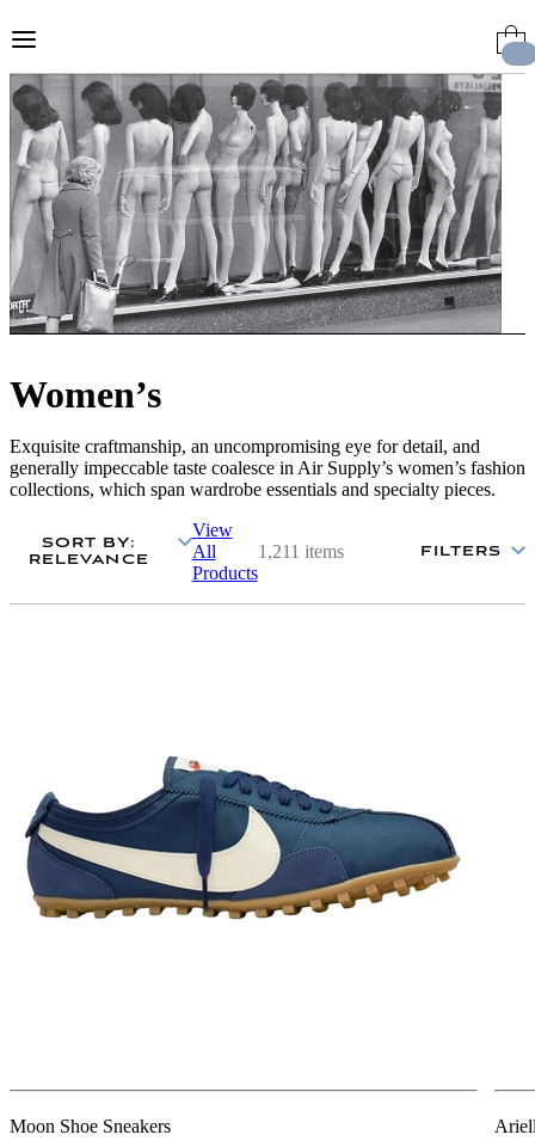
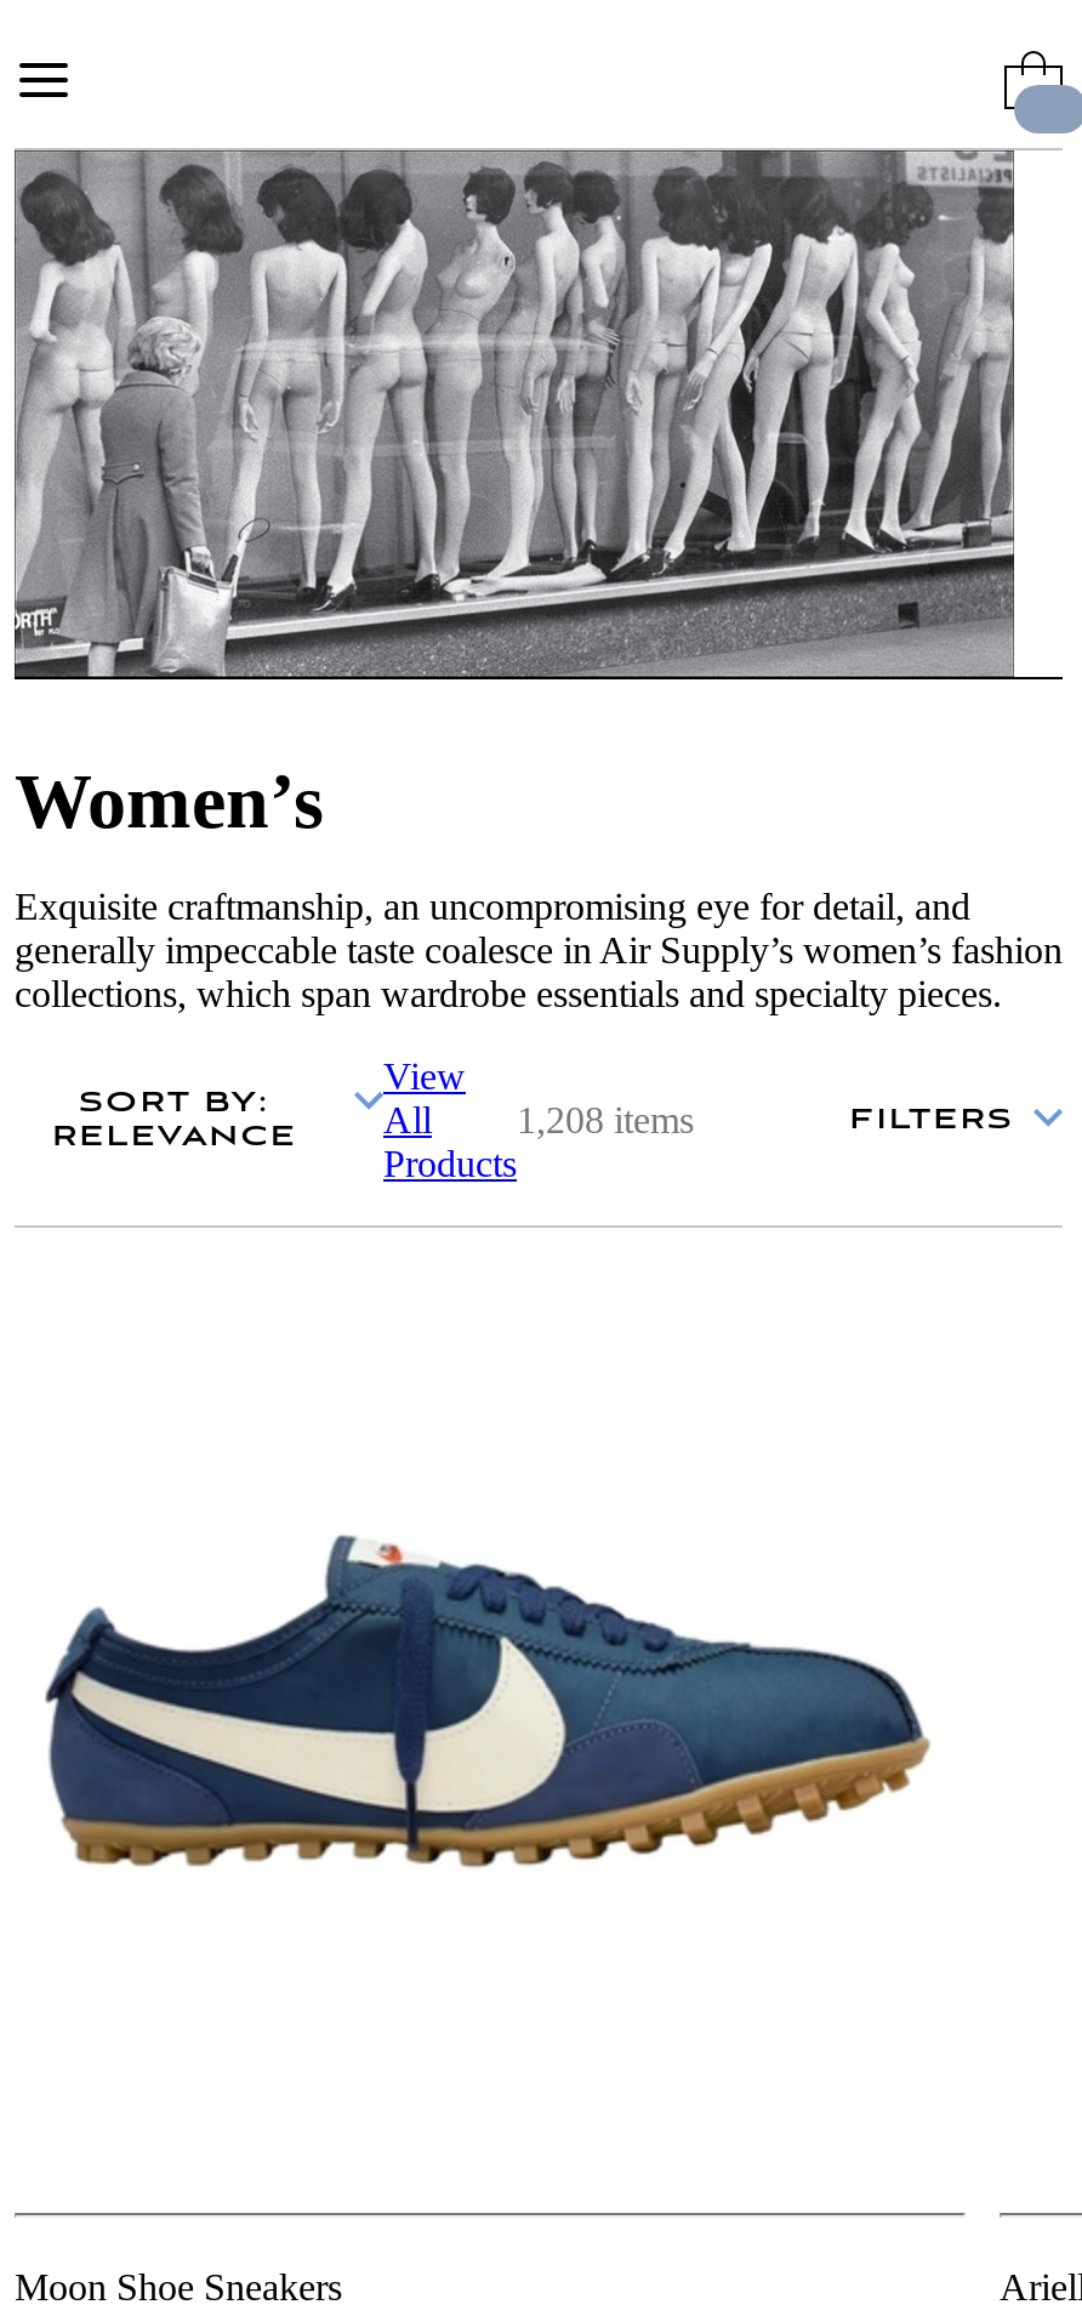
- 1,211 items
+ 1,208 items
